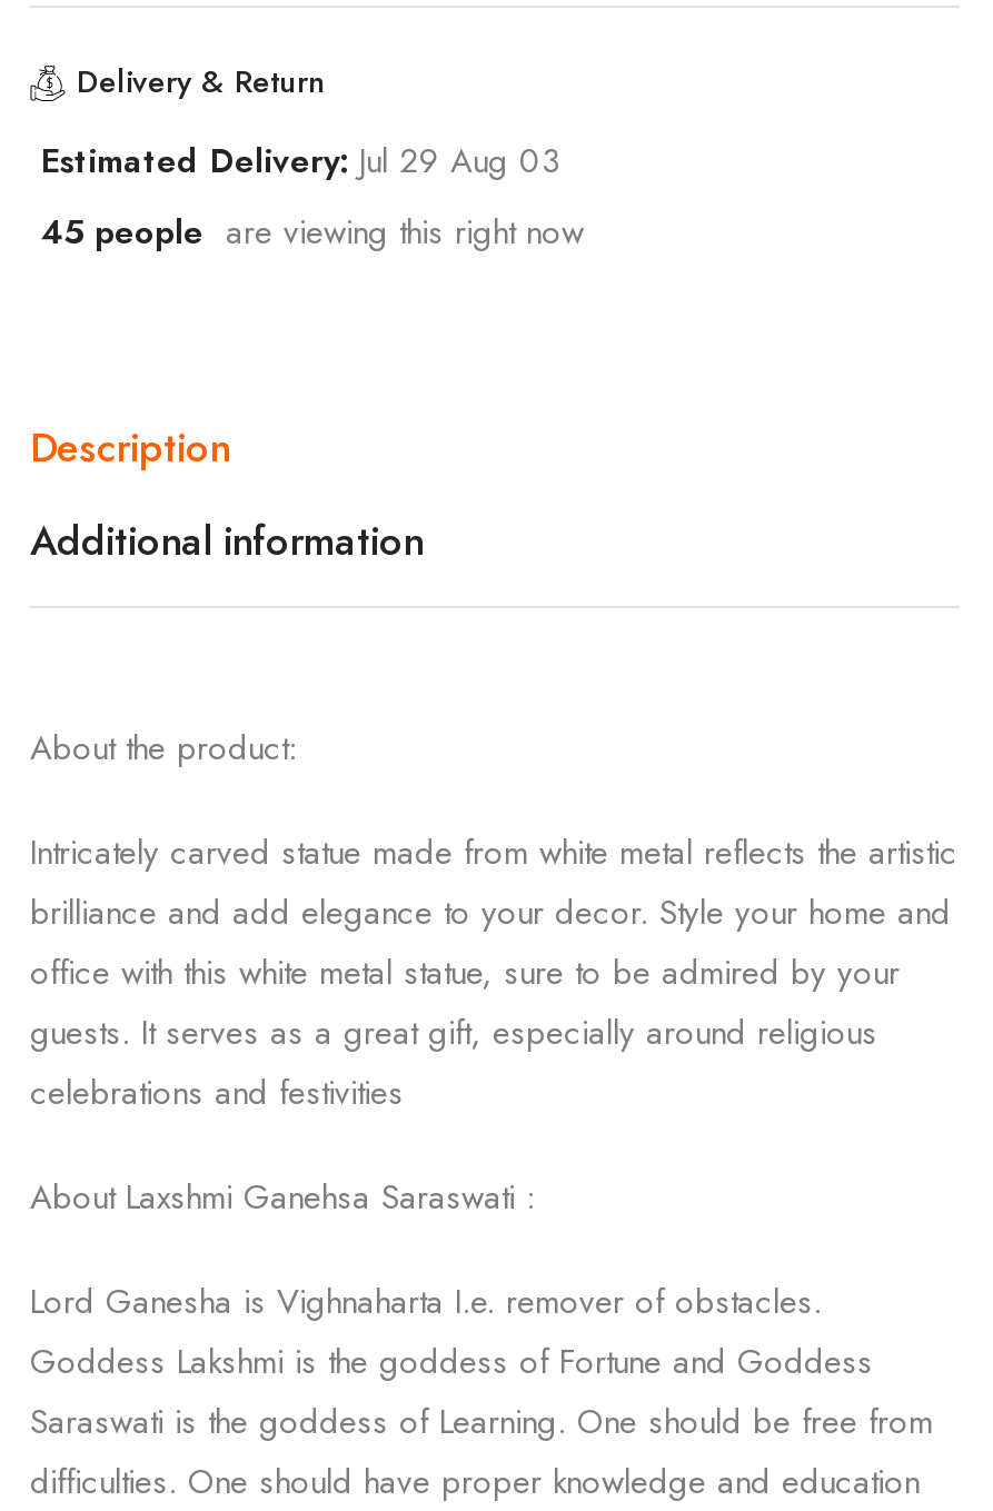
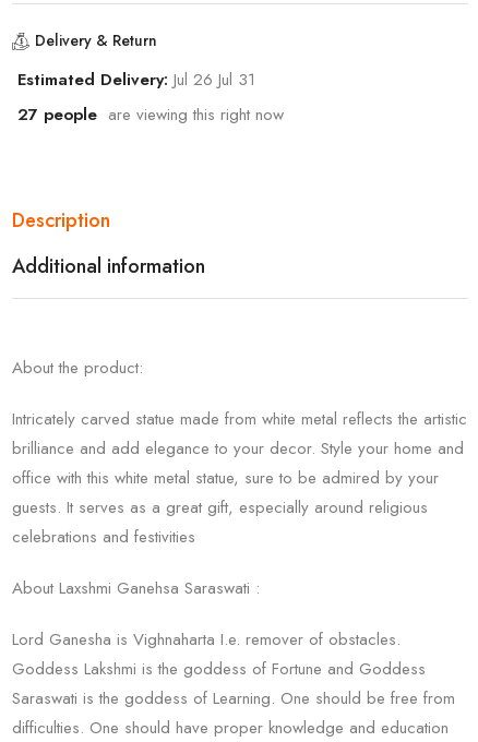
- Estimated Delivery: Jul 29 Aug 03
+ Estimated Delivery: Jul 26 Jul 31

- 45 people are viewing this right now
+ 27 people are viewing this right now
